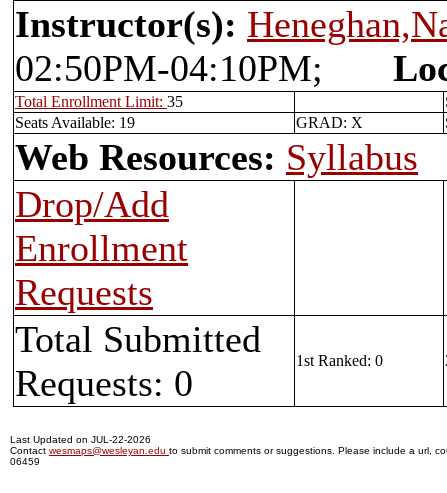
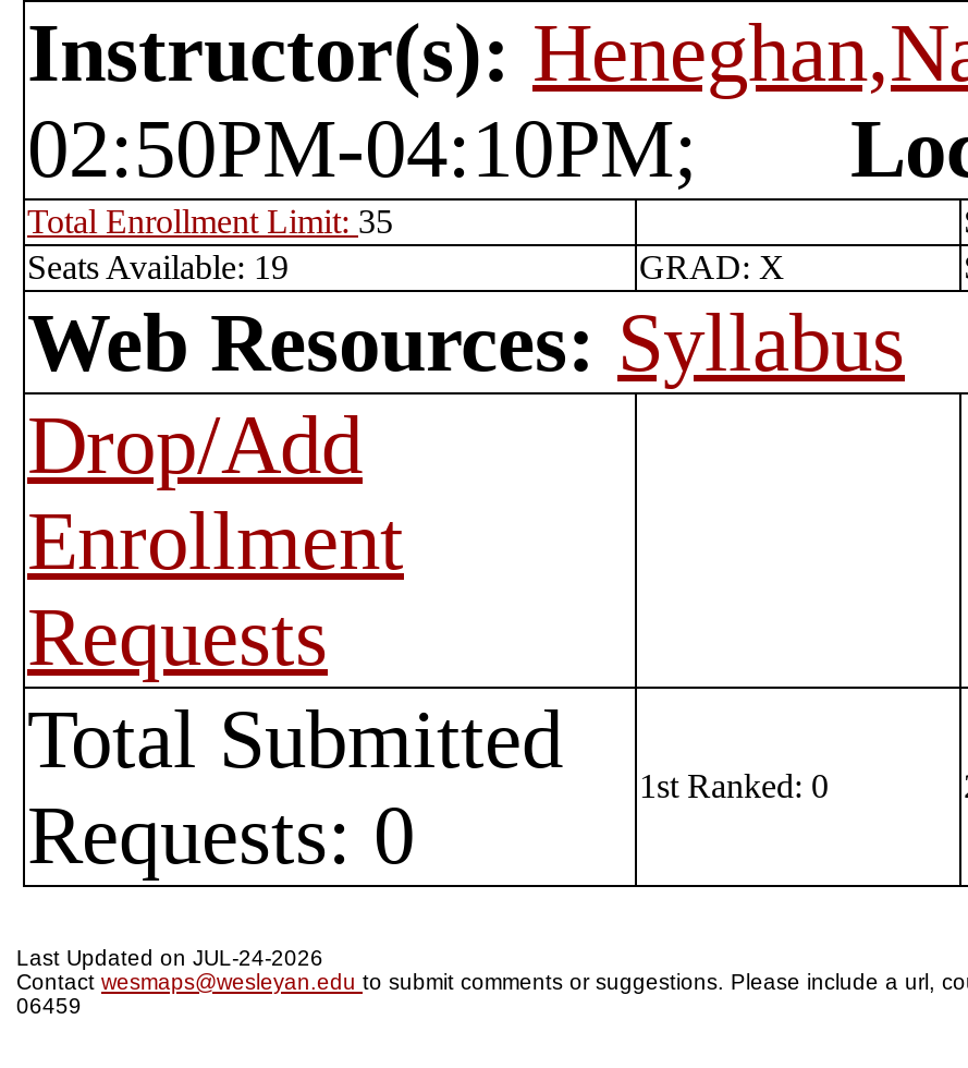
- Last Updated on JUL-22-2026
+ Last Updated on JUL-24-2026
